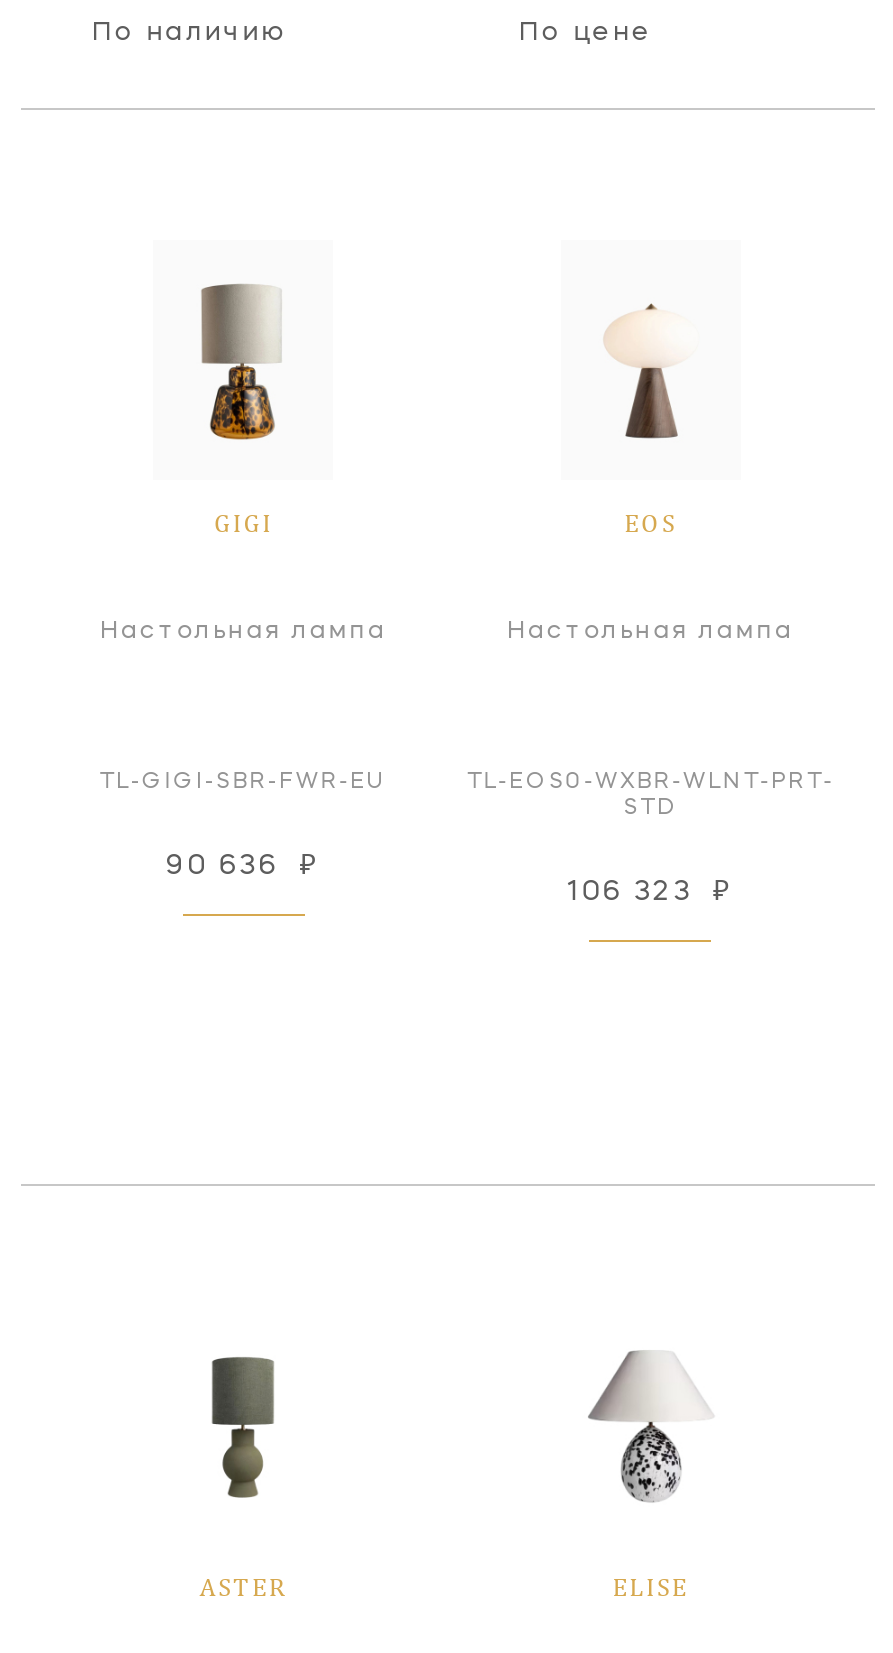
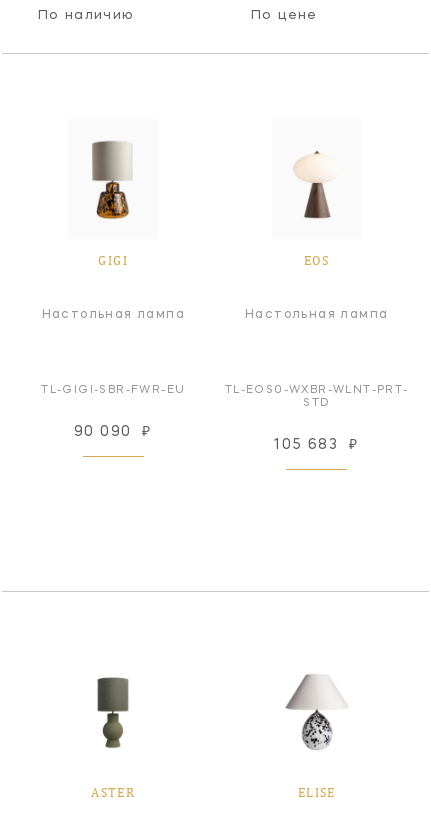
- 90 636 ₽
+ 90 090 ₽

- 106 323 ₽
+ 105 683 ₽
